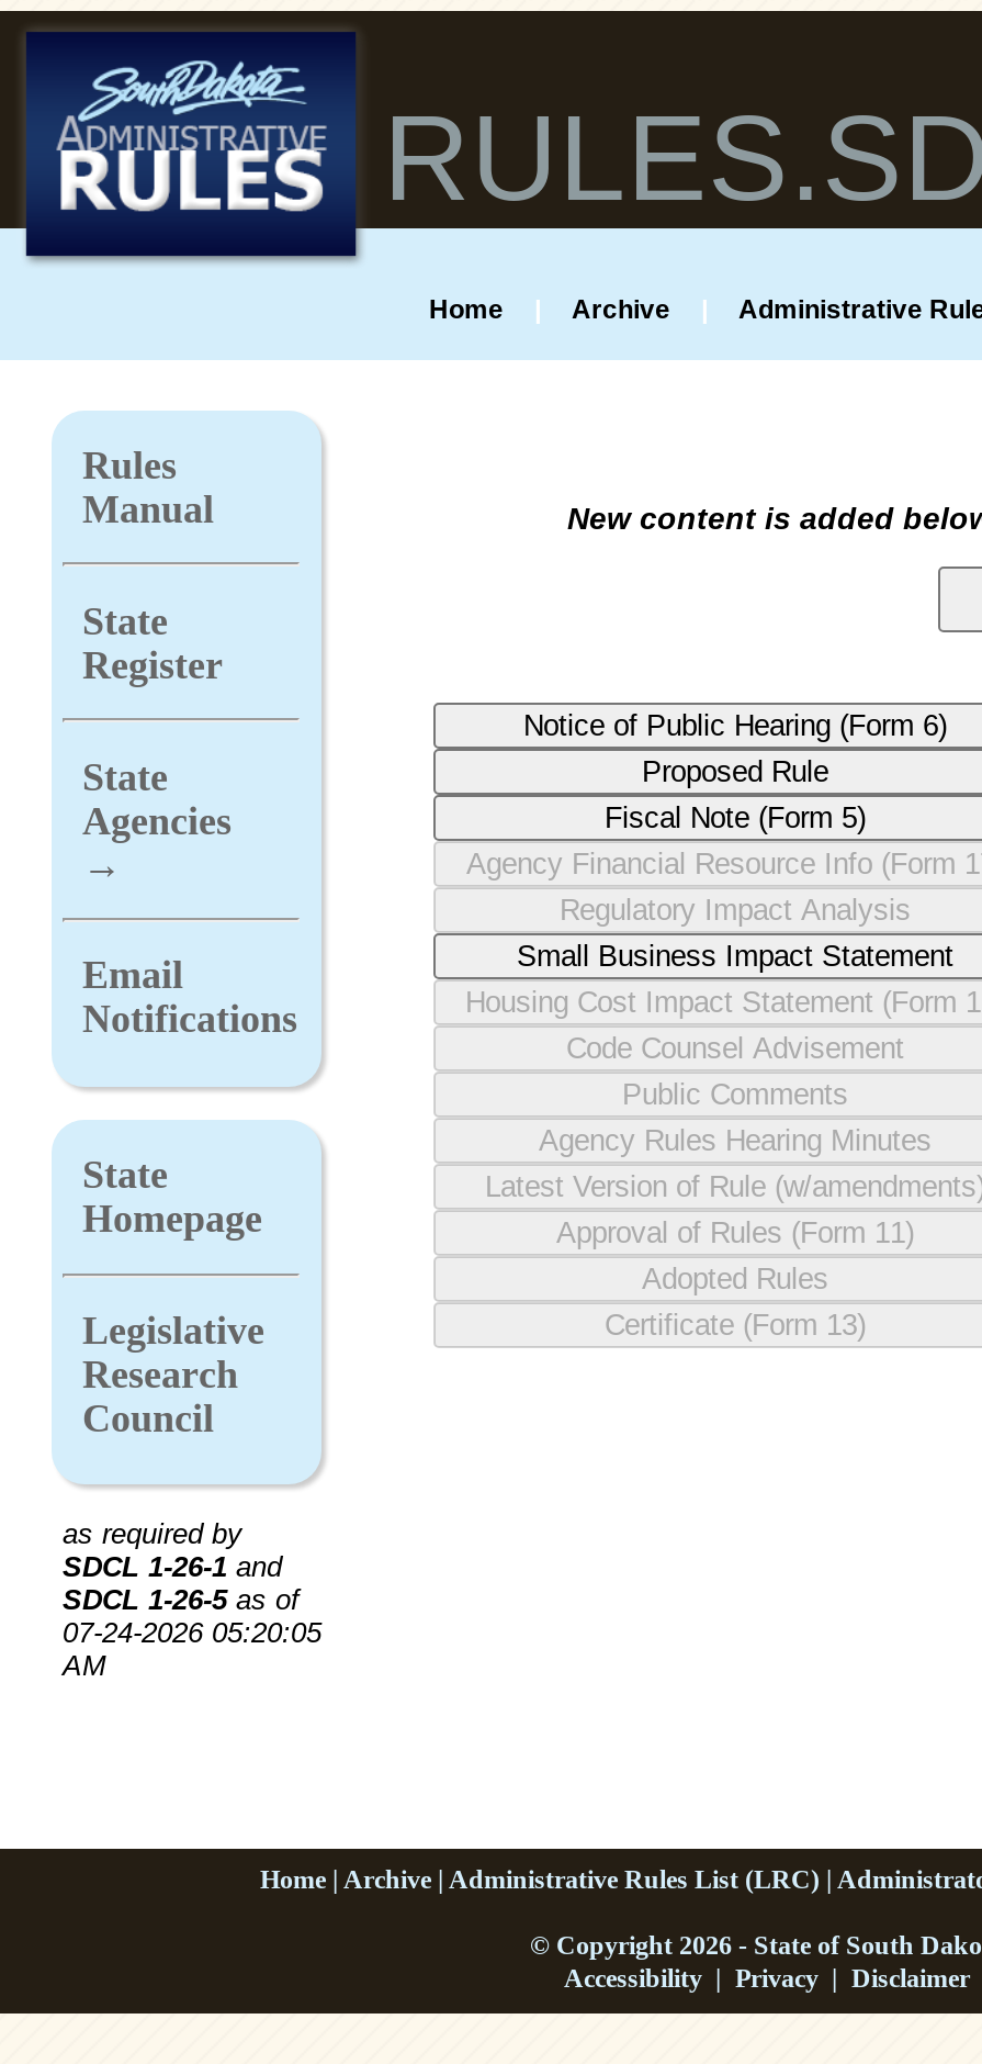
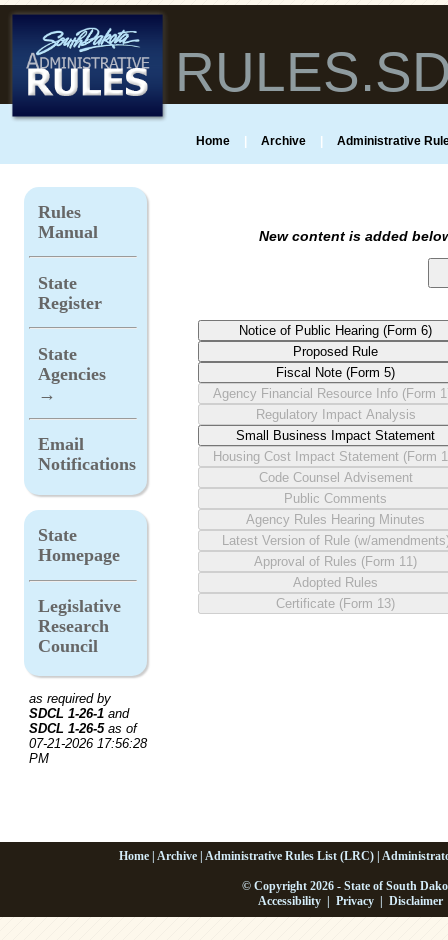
- 07-24-2026 05:20:05
- AM
+ 07-21-2026 17:56:28
+ PM
